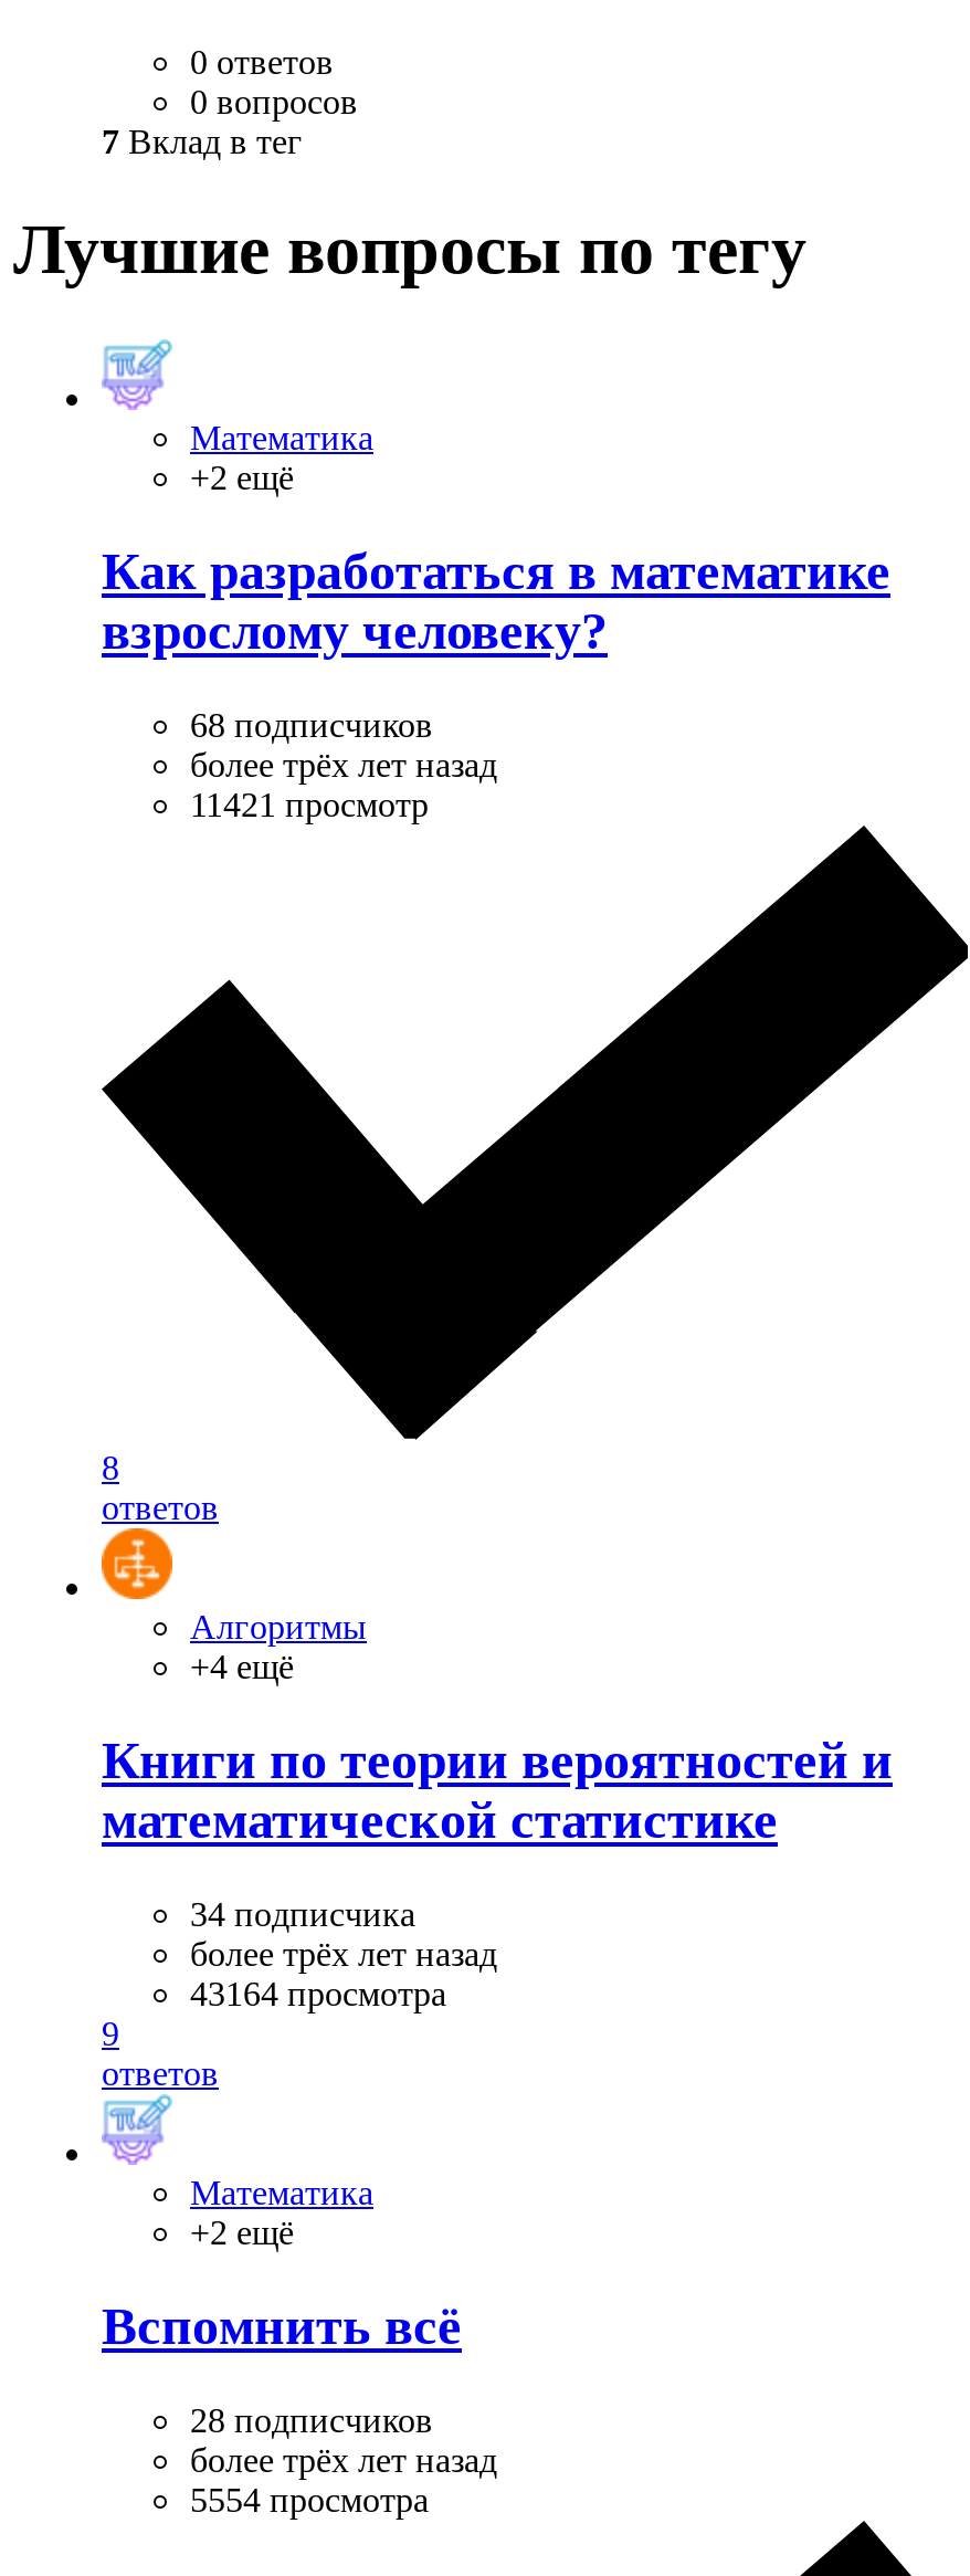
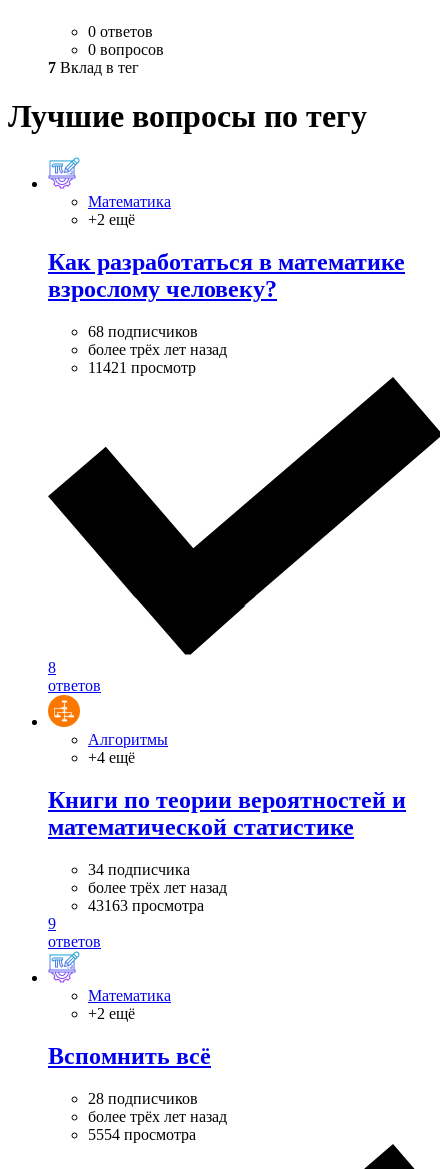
- 43164 просмотра
+ 43163 просмотра
